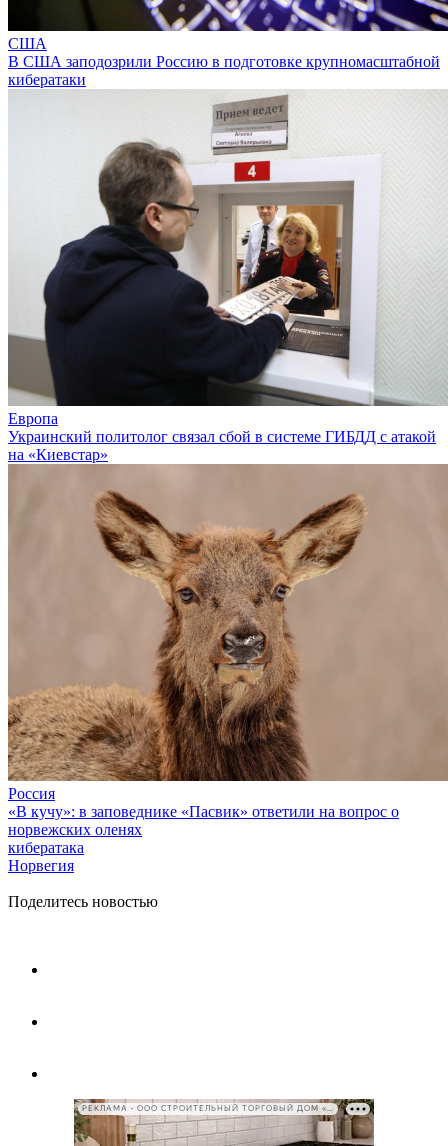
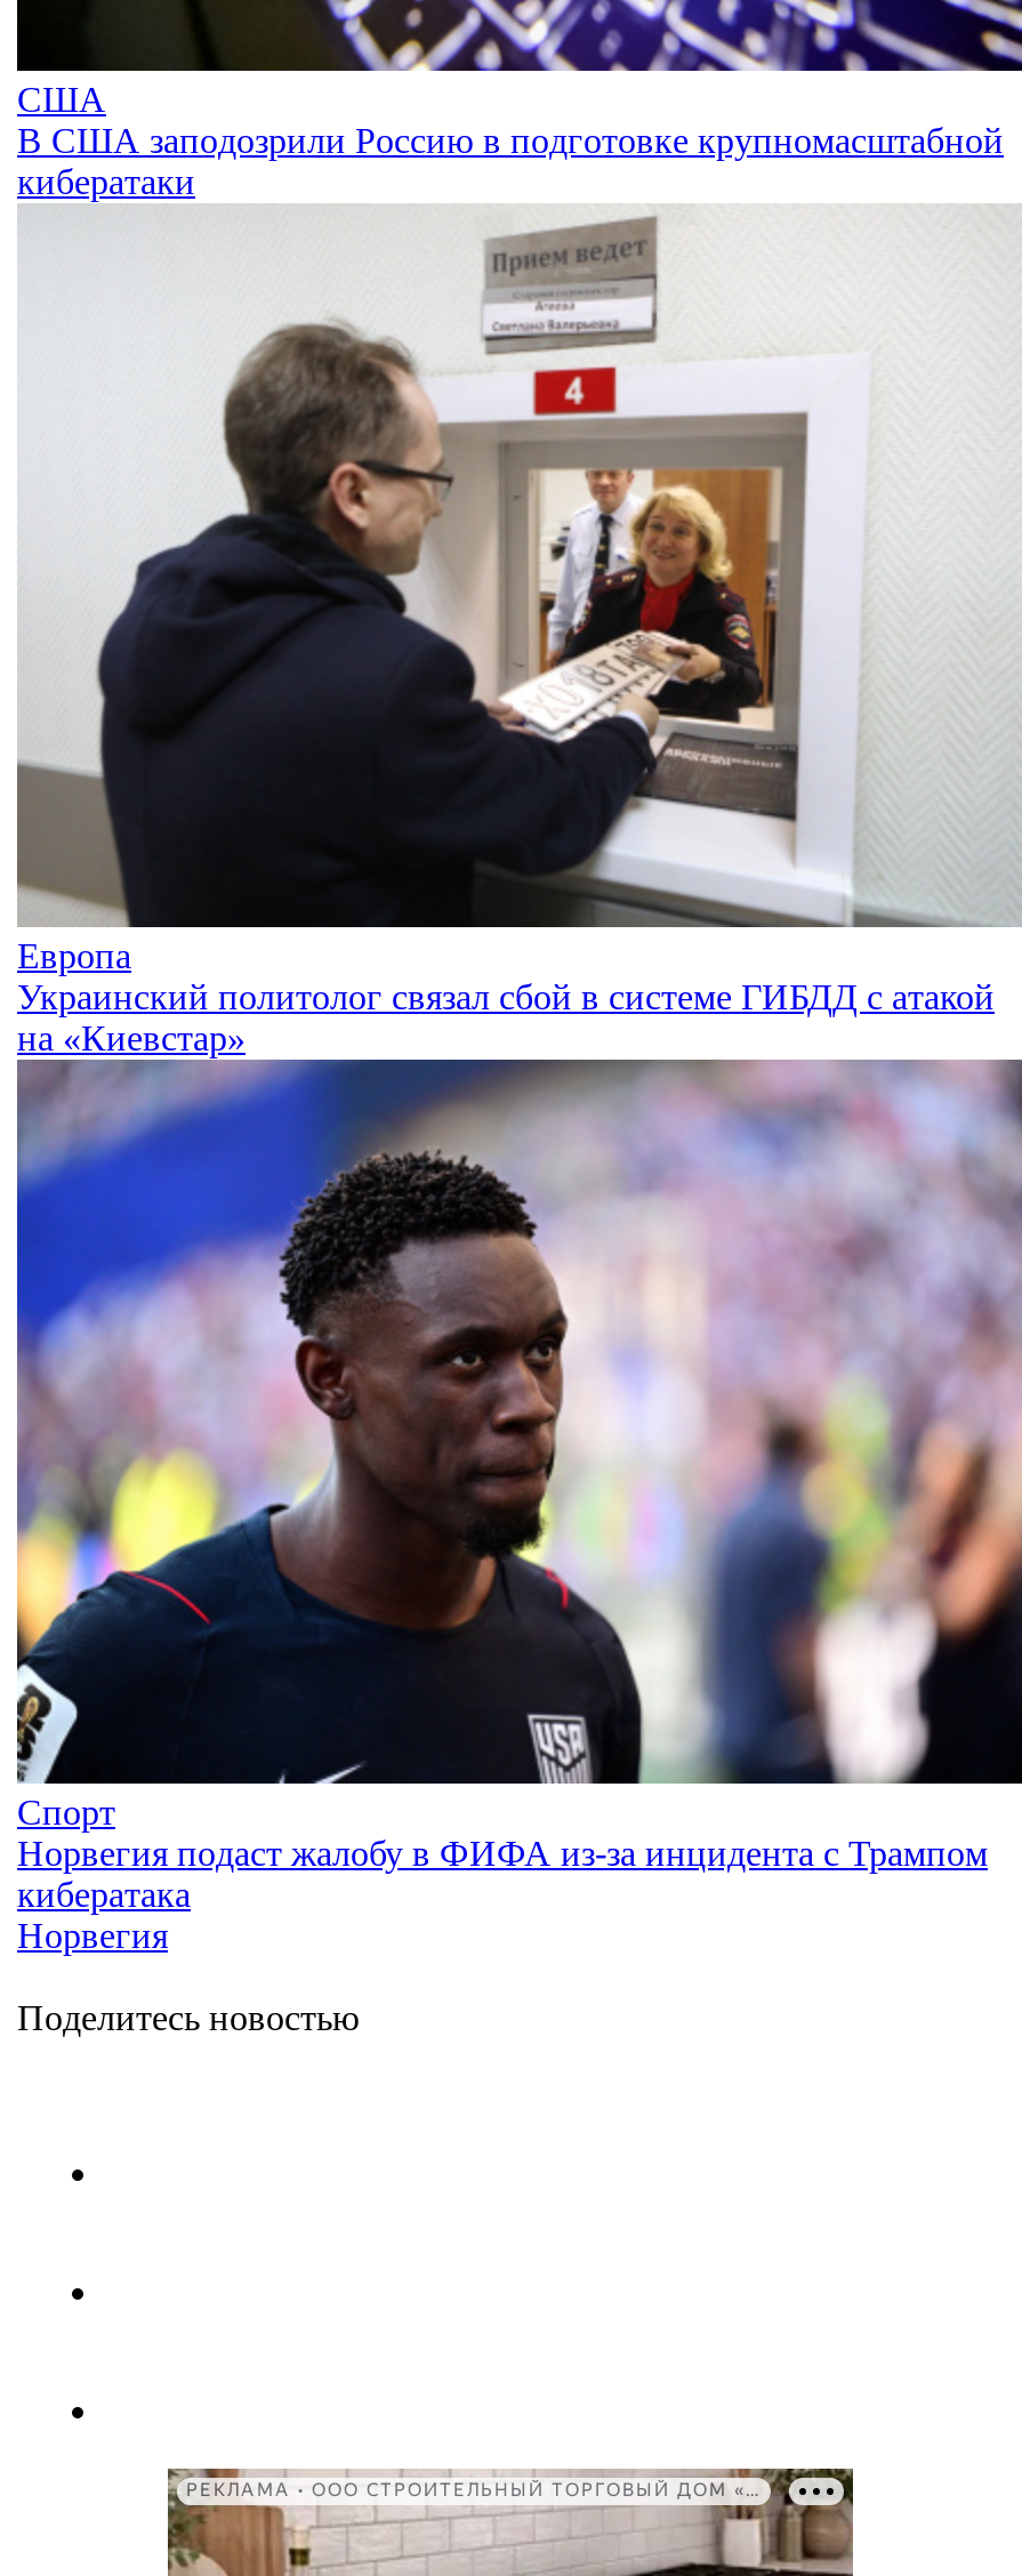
- [image]
- Россия
- «В кучу»: в заповеднике «Пасвик» ответили на вопрос о
- норвежских оленях
+ [image]
+ Спорт
+ Норвегия подаст жалобу в ФИФА из-за инцидента с Трампом
